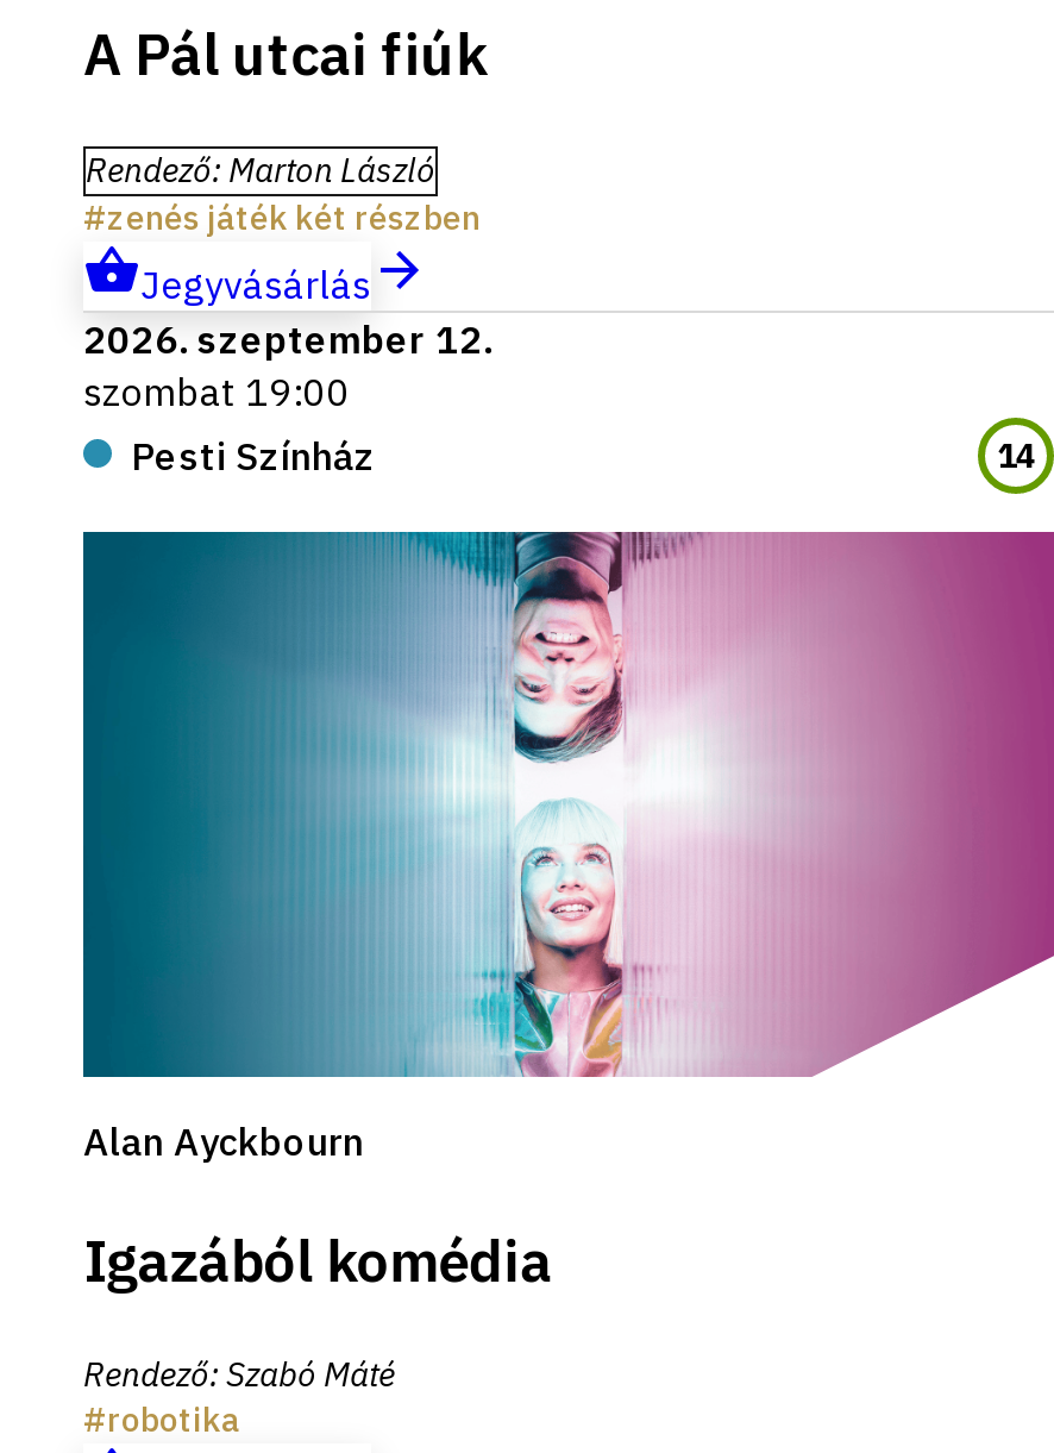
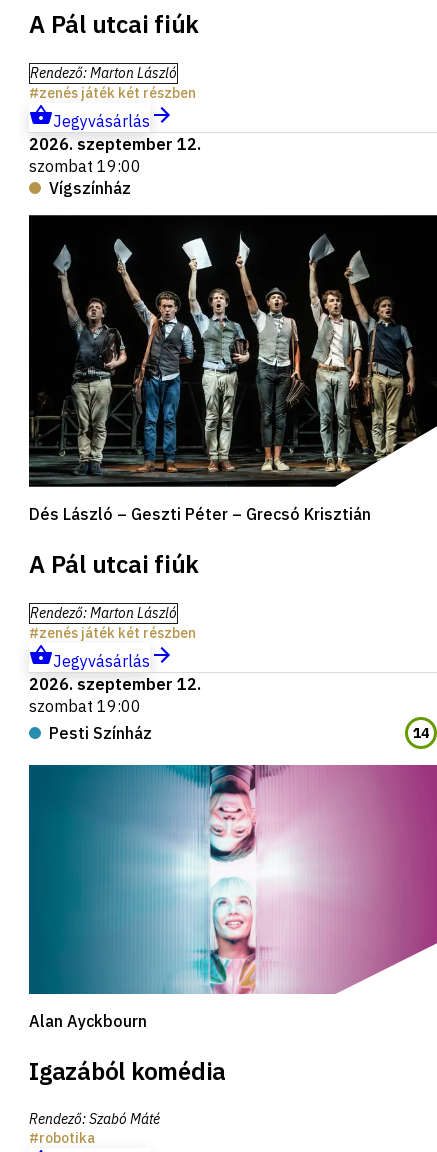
+ [image]
+ Dés László – Geszti Péter – Grecsó Krisztián
+ A Pál utcai fiúk
+ Rendező:Marton László
+ zenés játék két részben
+ Jegyvásárlás
+ 2026. szeptember 12.
+ szombat 19:00

+ Vígszínház
